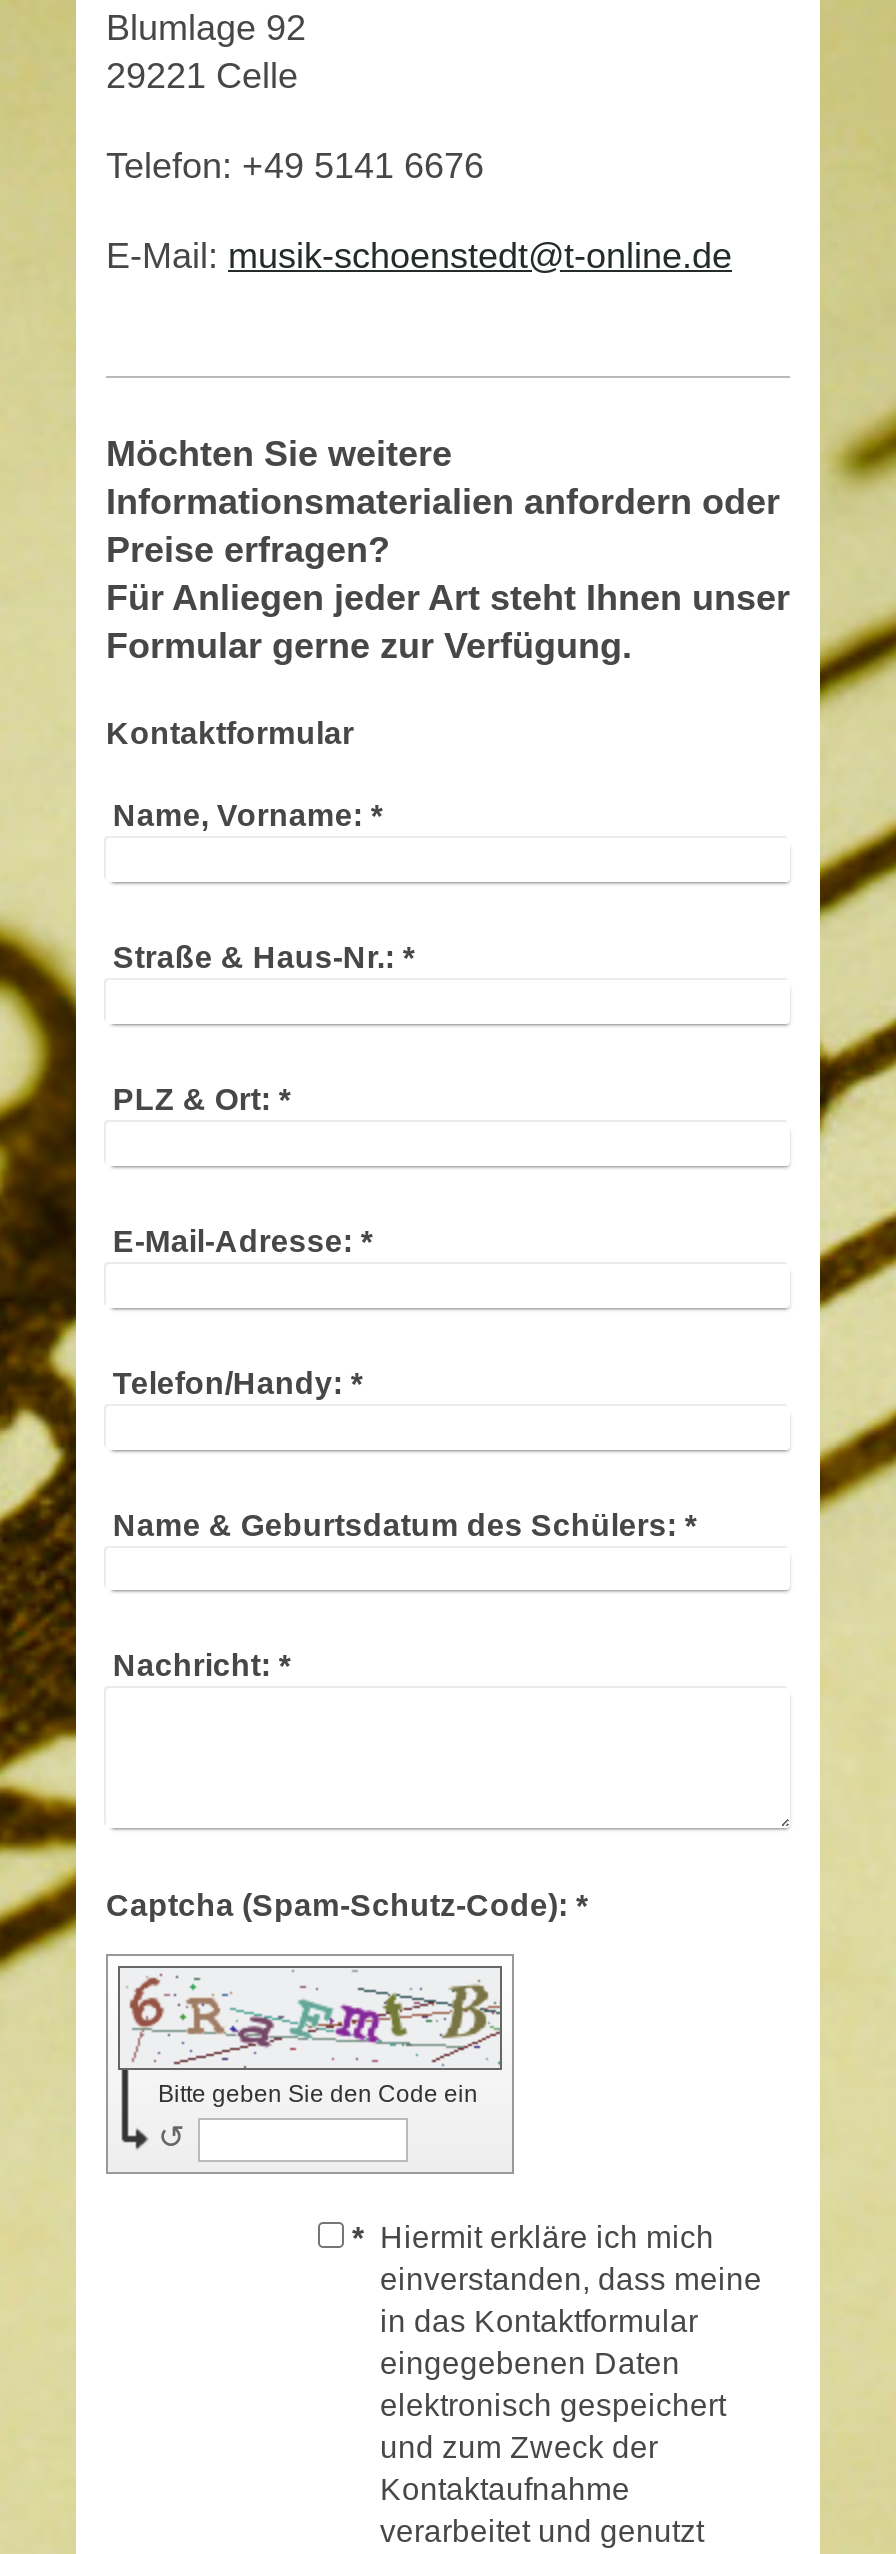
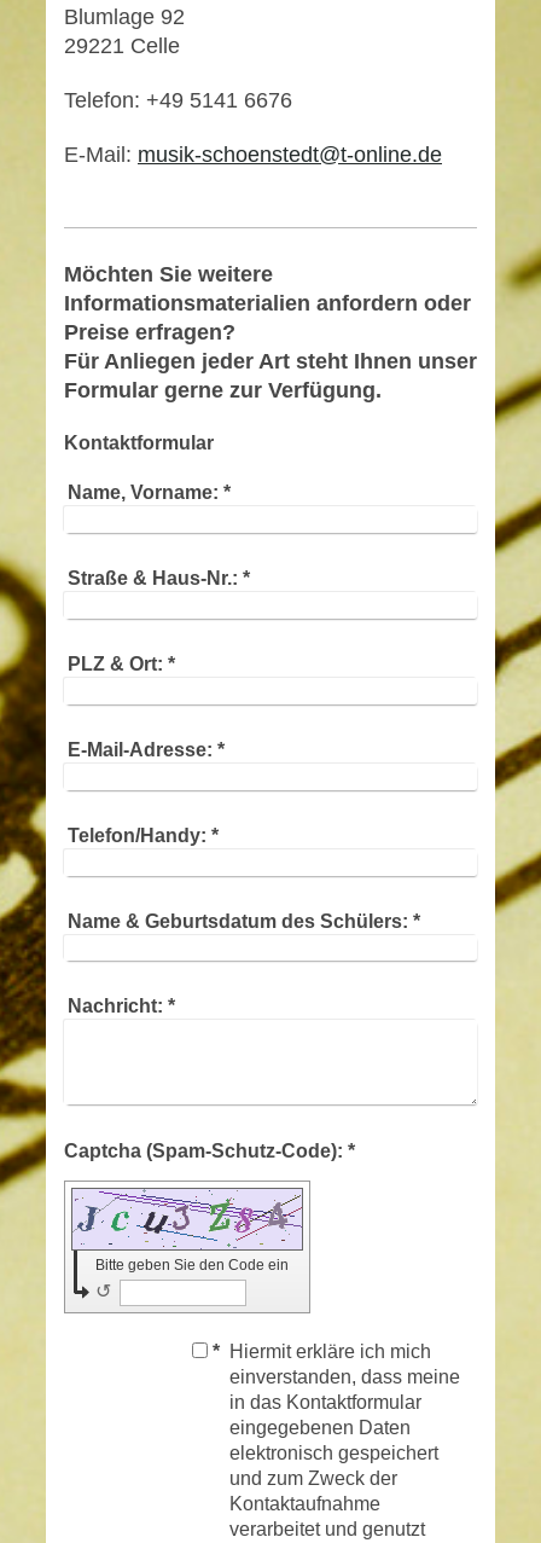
- [image]
+ [image]
